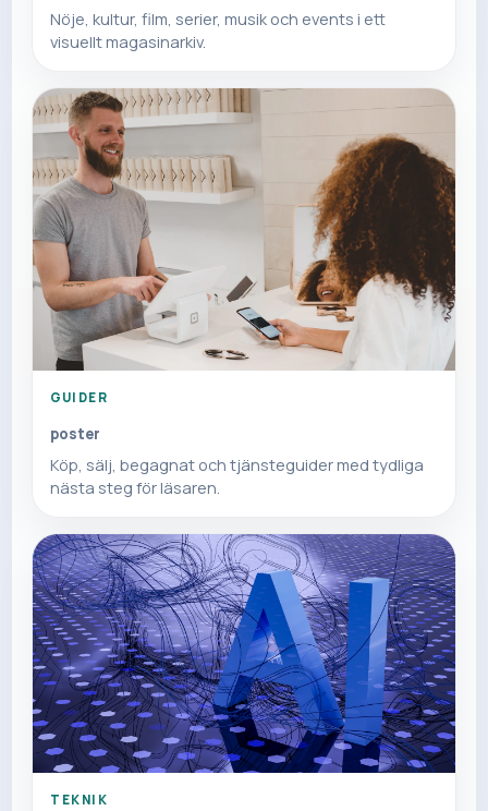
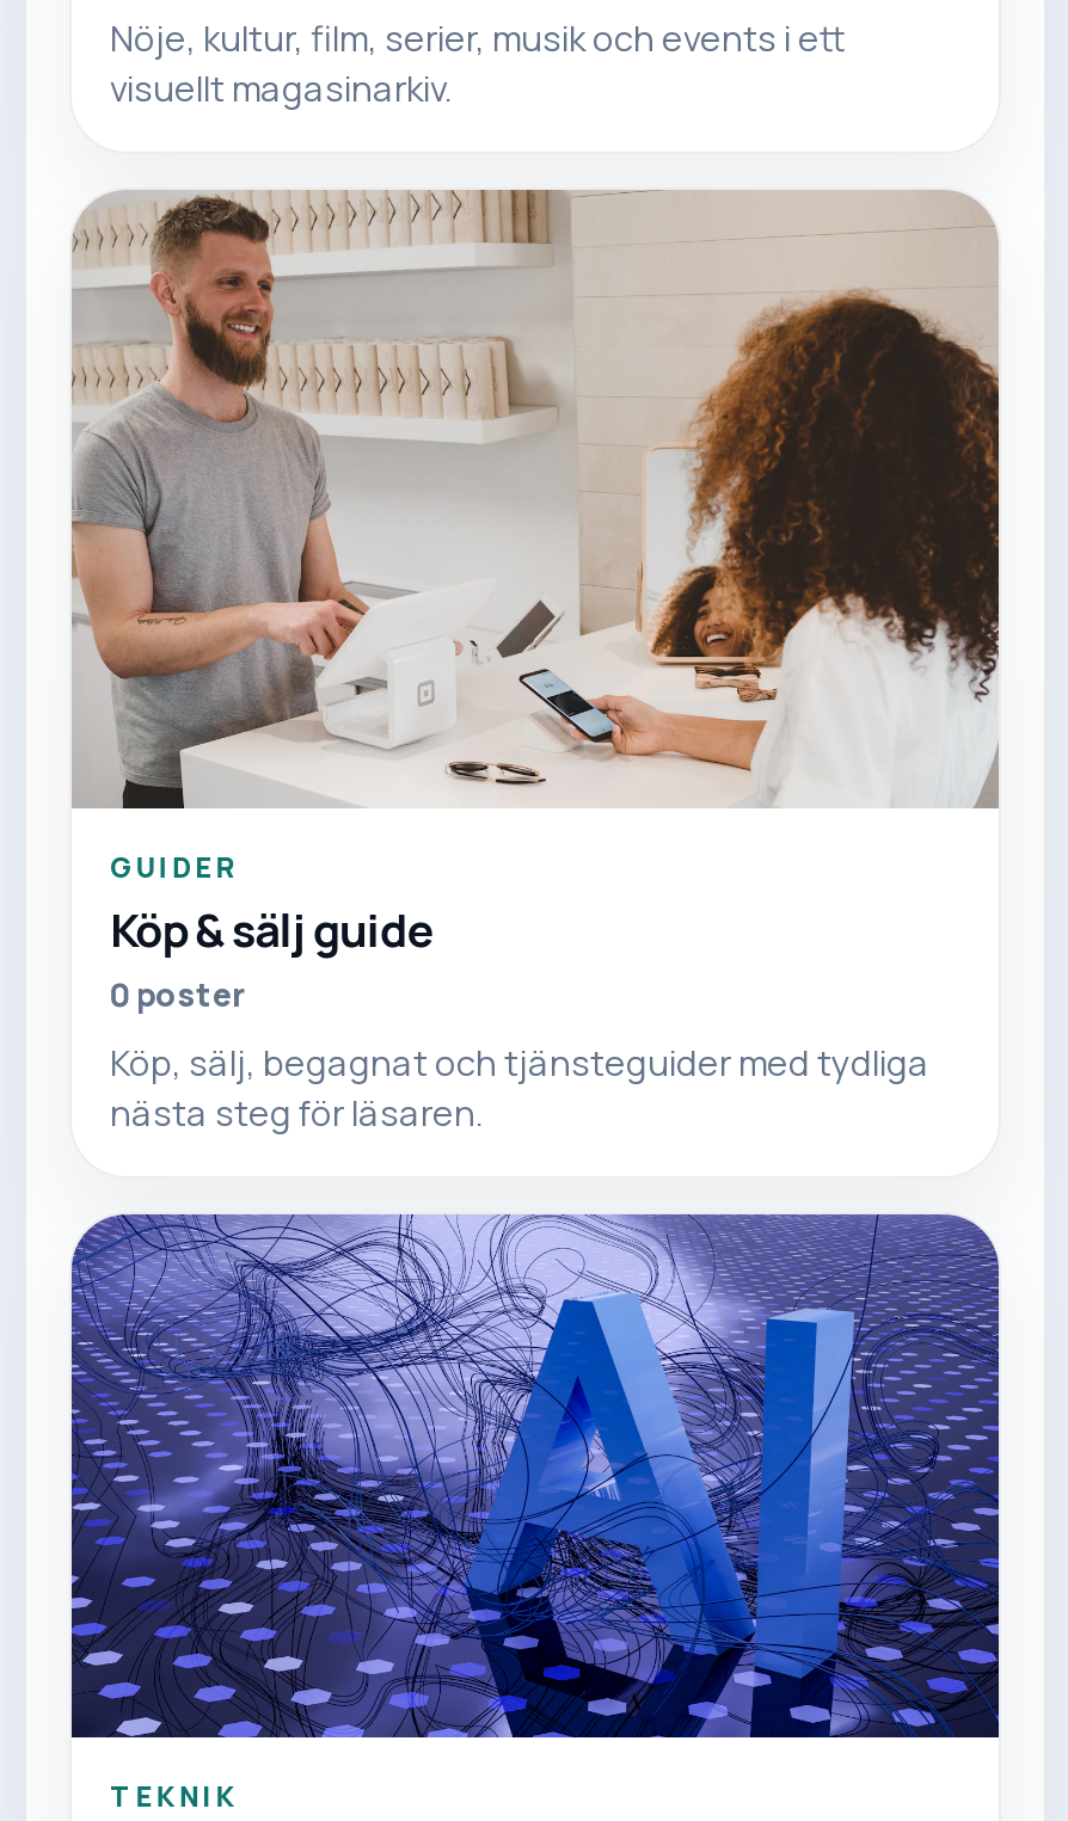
- poster
+ Köp & sälj guide
+ 0 poster
